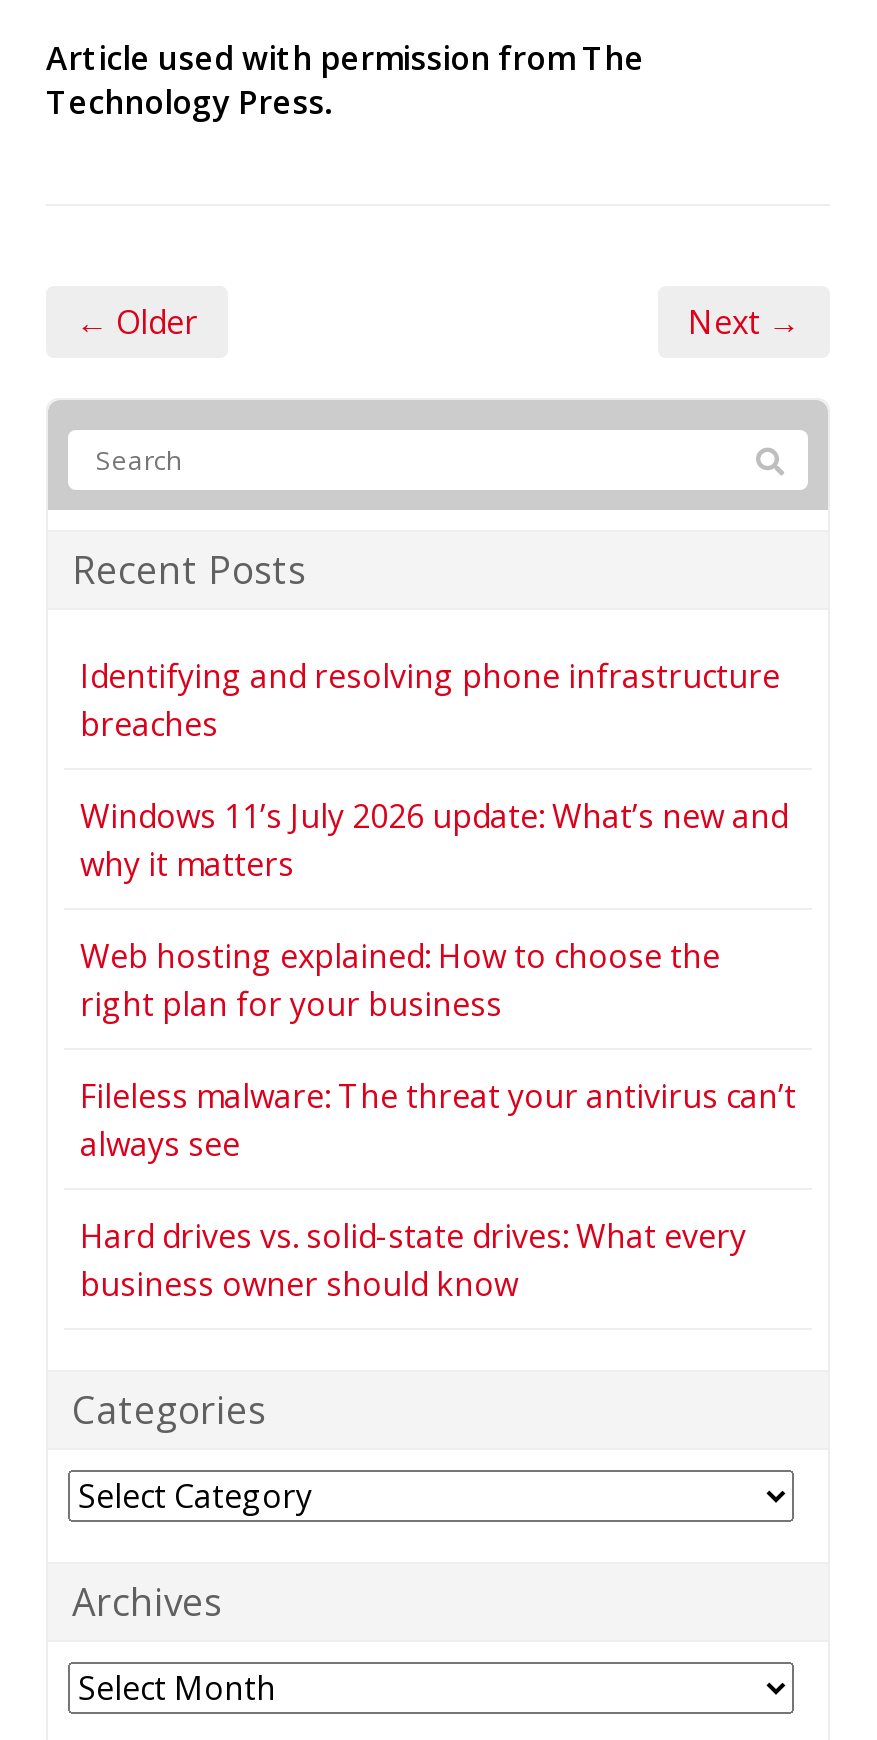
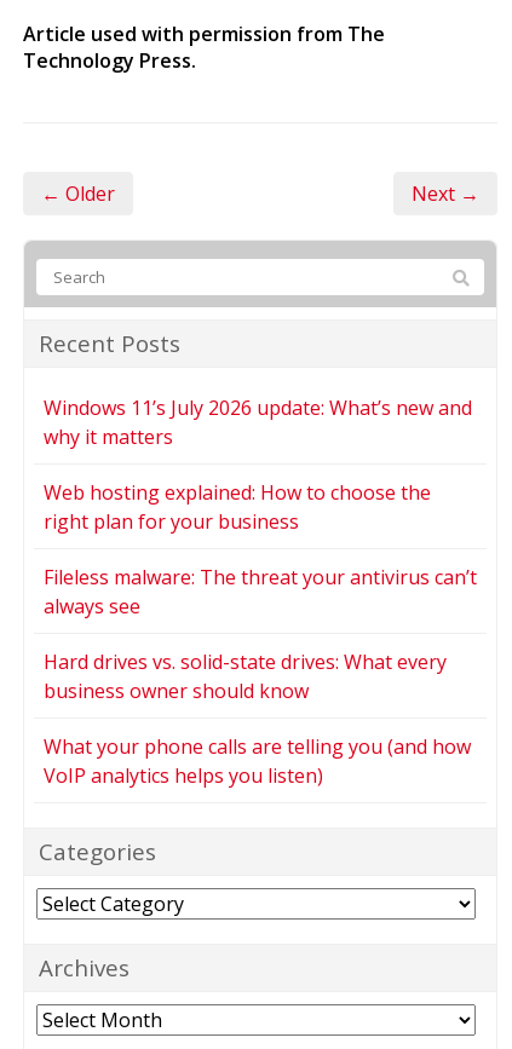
- Identifying and resolving phone infrastructure
- breaches

moved up: Windows 11’s July 2026 update: What’s new and | why it matters | Web hosting explained: How to choose the | right plan for your business | Fileless malware: The threat your antivirus can’t | always see | Hard drives vs. solid-state drives: What every | business owner should know

+ What your phone calls are telling you (and how
+ VoIP analytics helps you listen)
